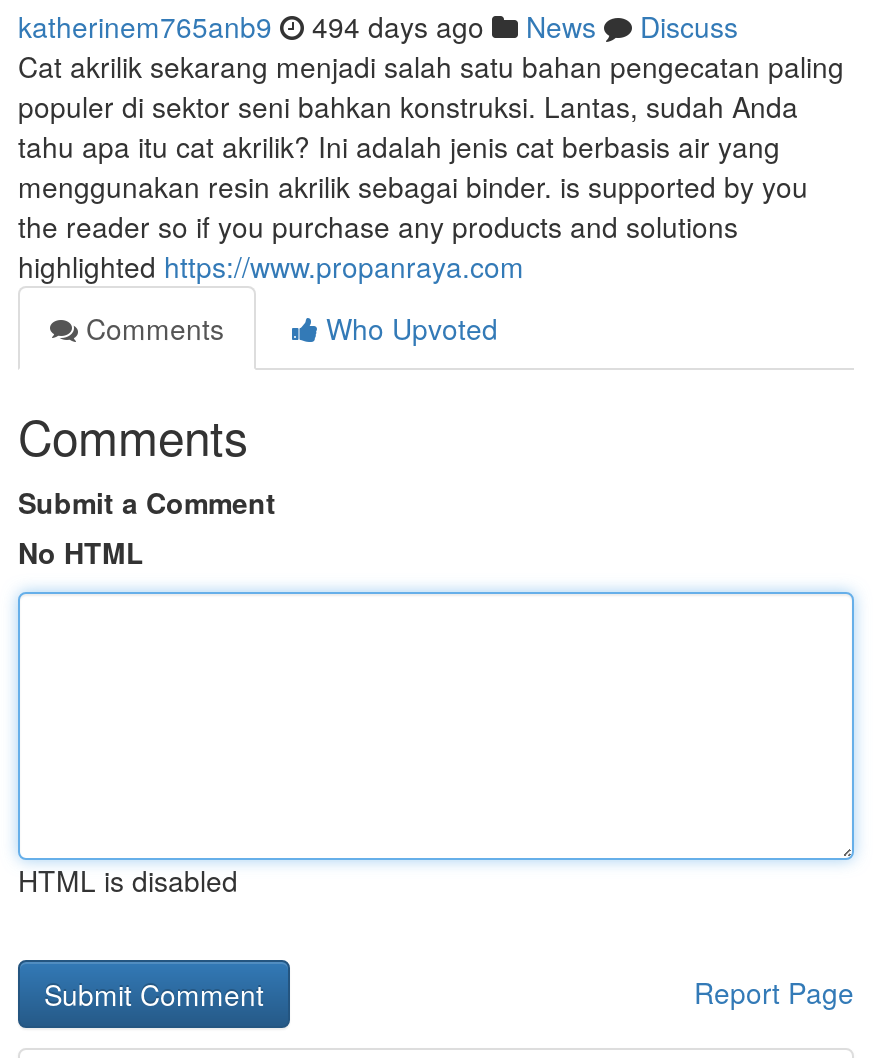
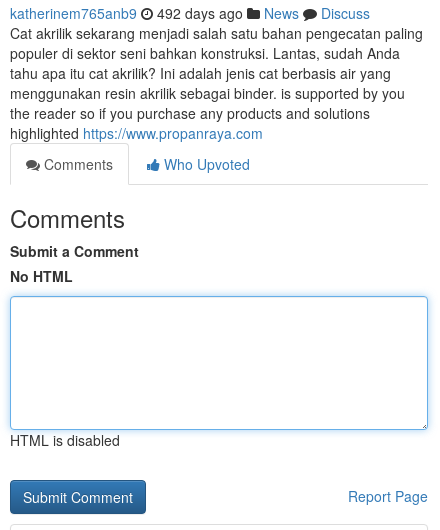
- katherinem765anb9 494 days ago News Discuss
+ katherinem765anb9 492 days ago News Discuss
